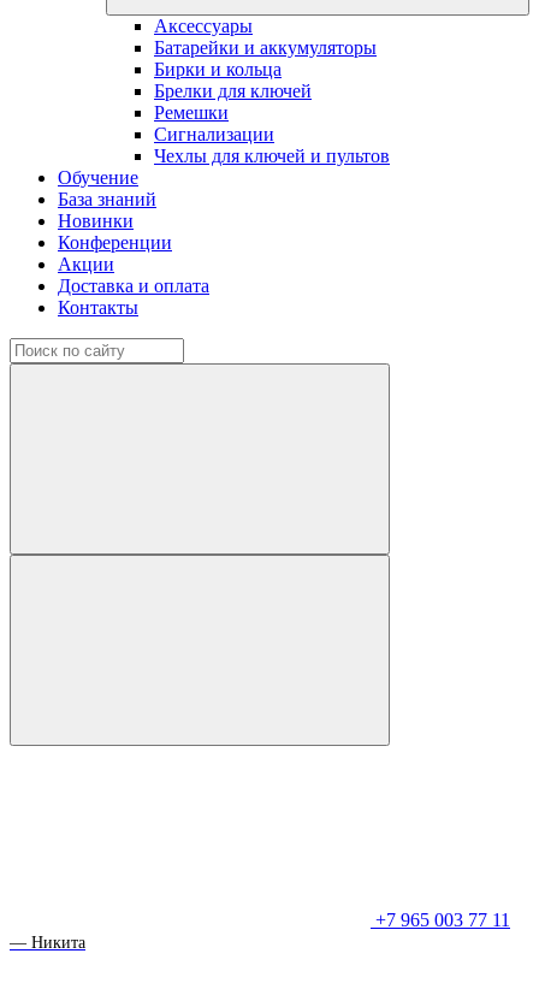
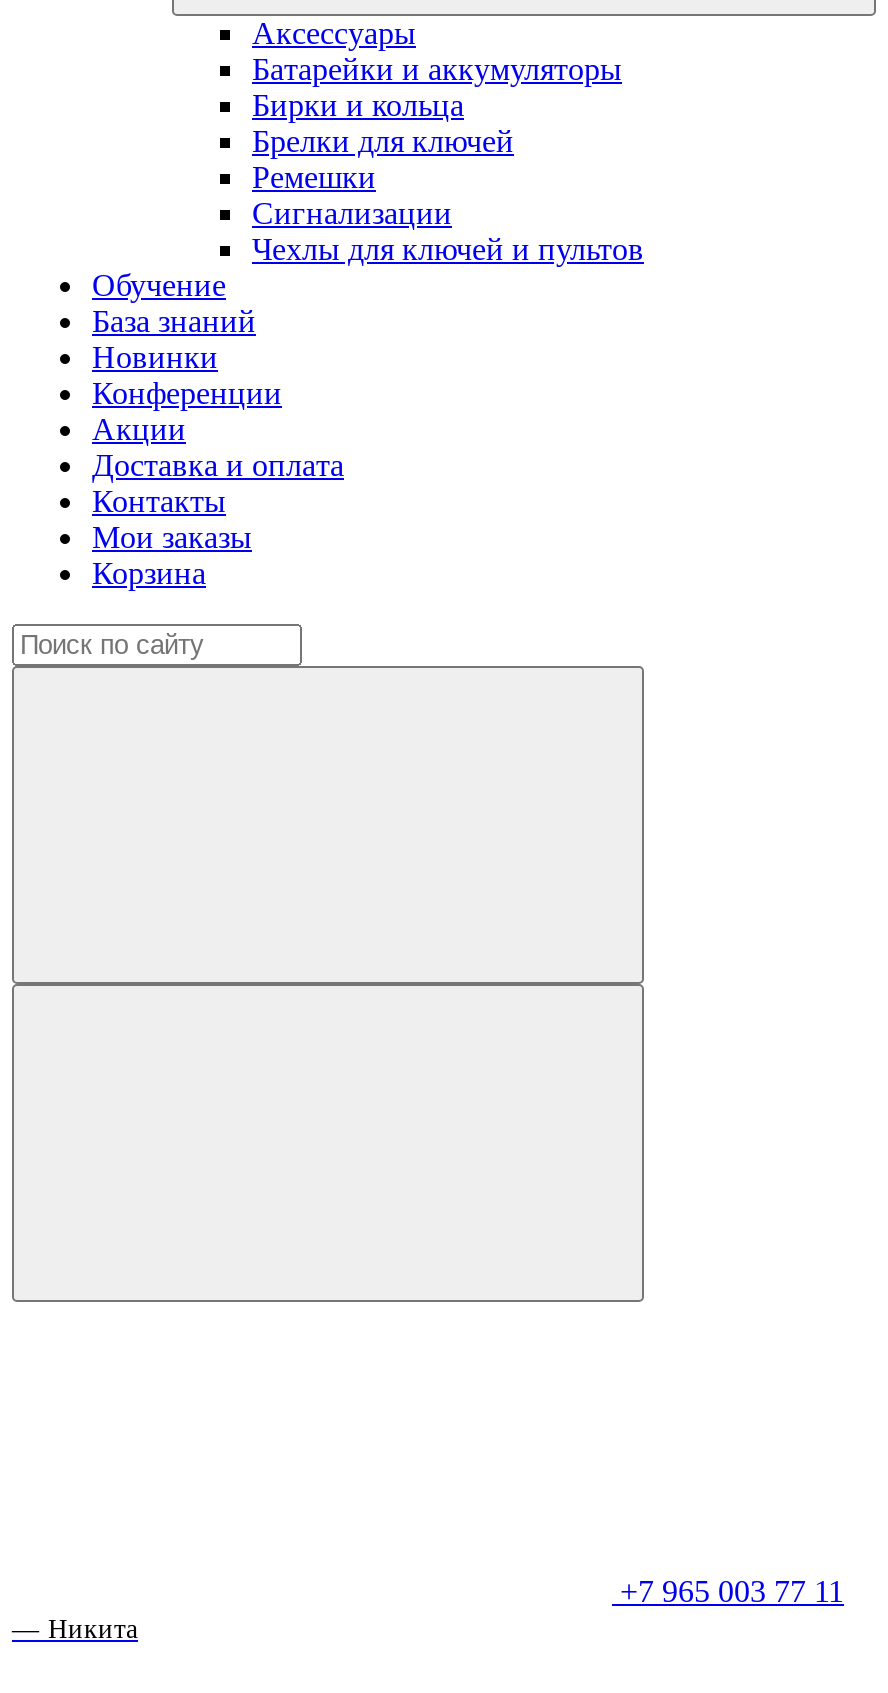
+ Мои заказы
+ Корзина
